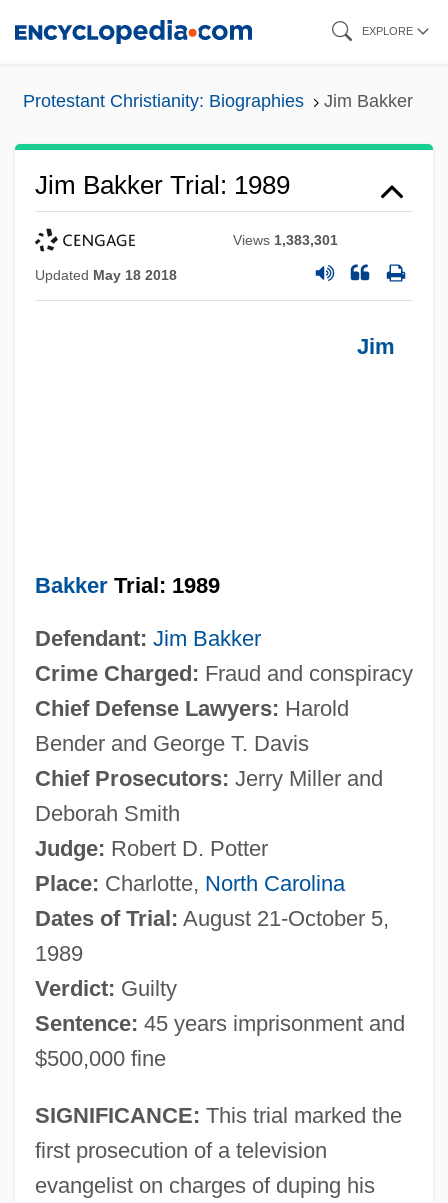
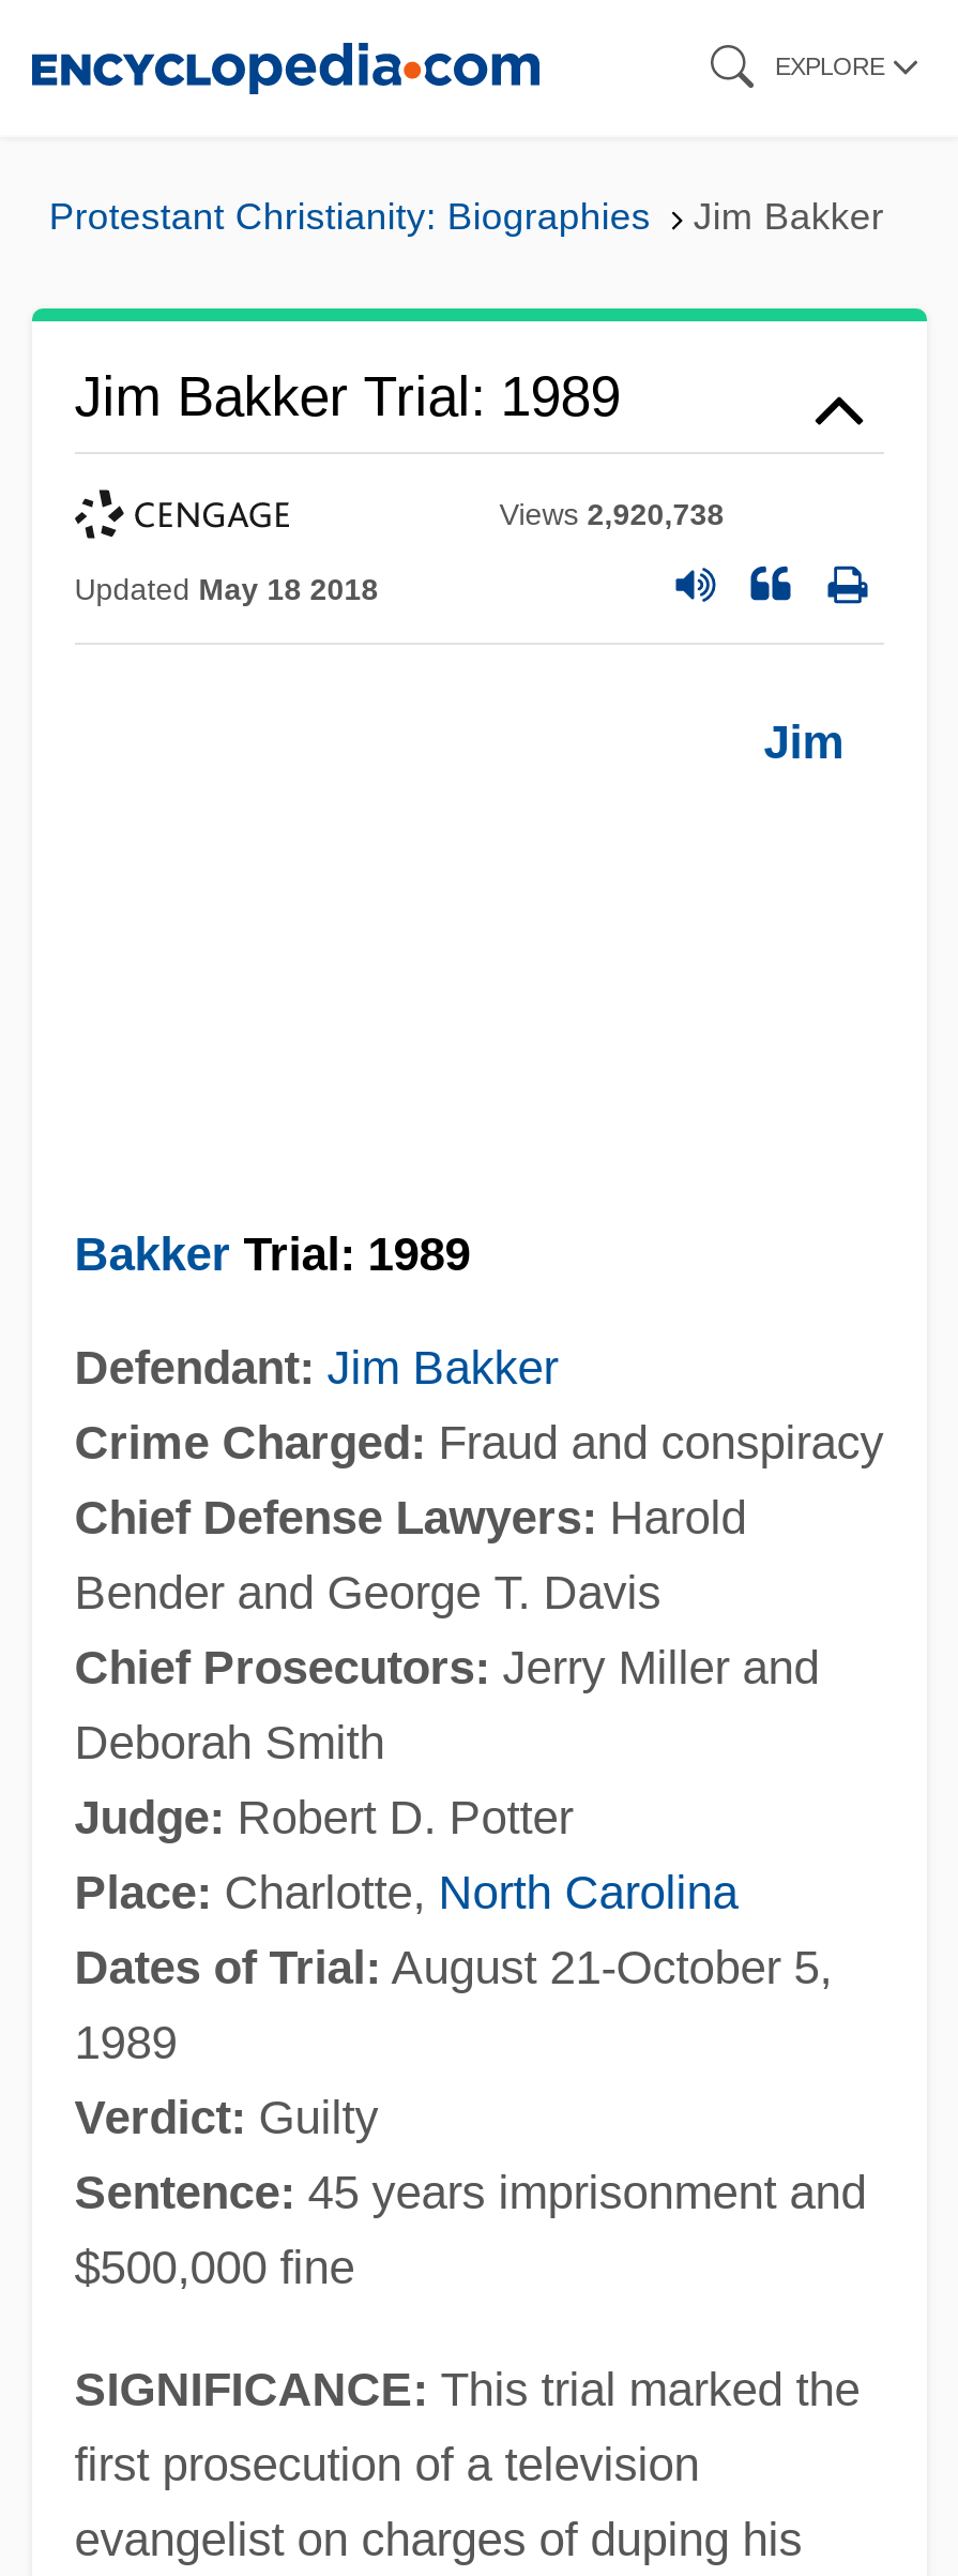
- Views 1,383,301
+ Views 2,920,738
